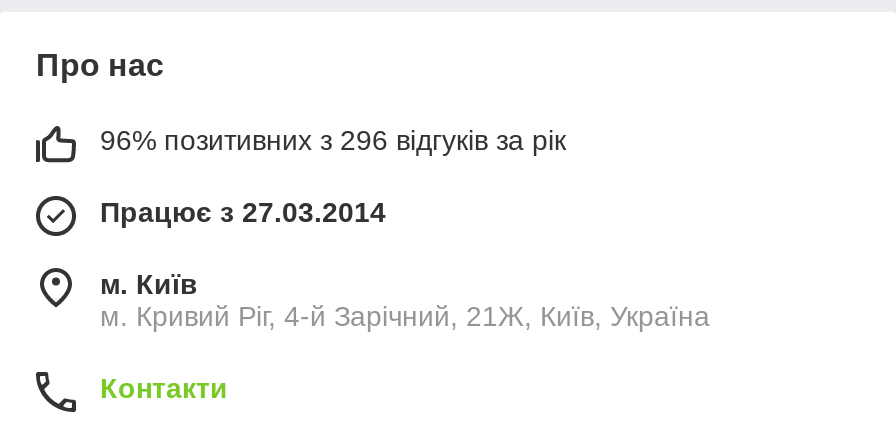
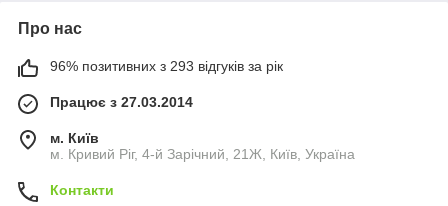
- 96% позитивних з 296 відгуків за рік
+ 96% позитивних з 293 відгуків за рік
